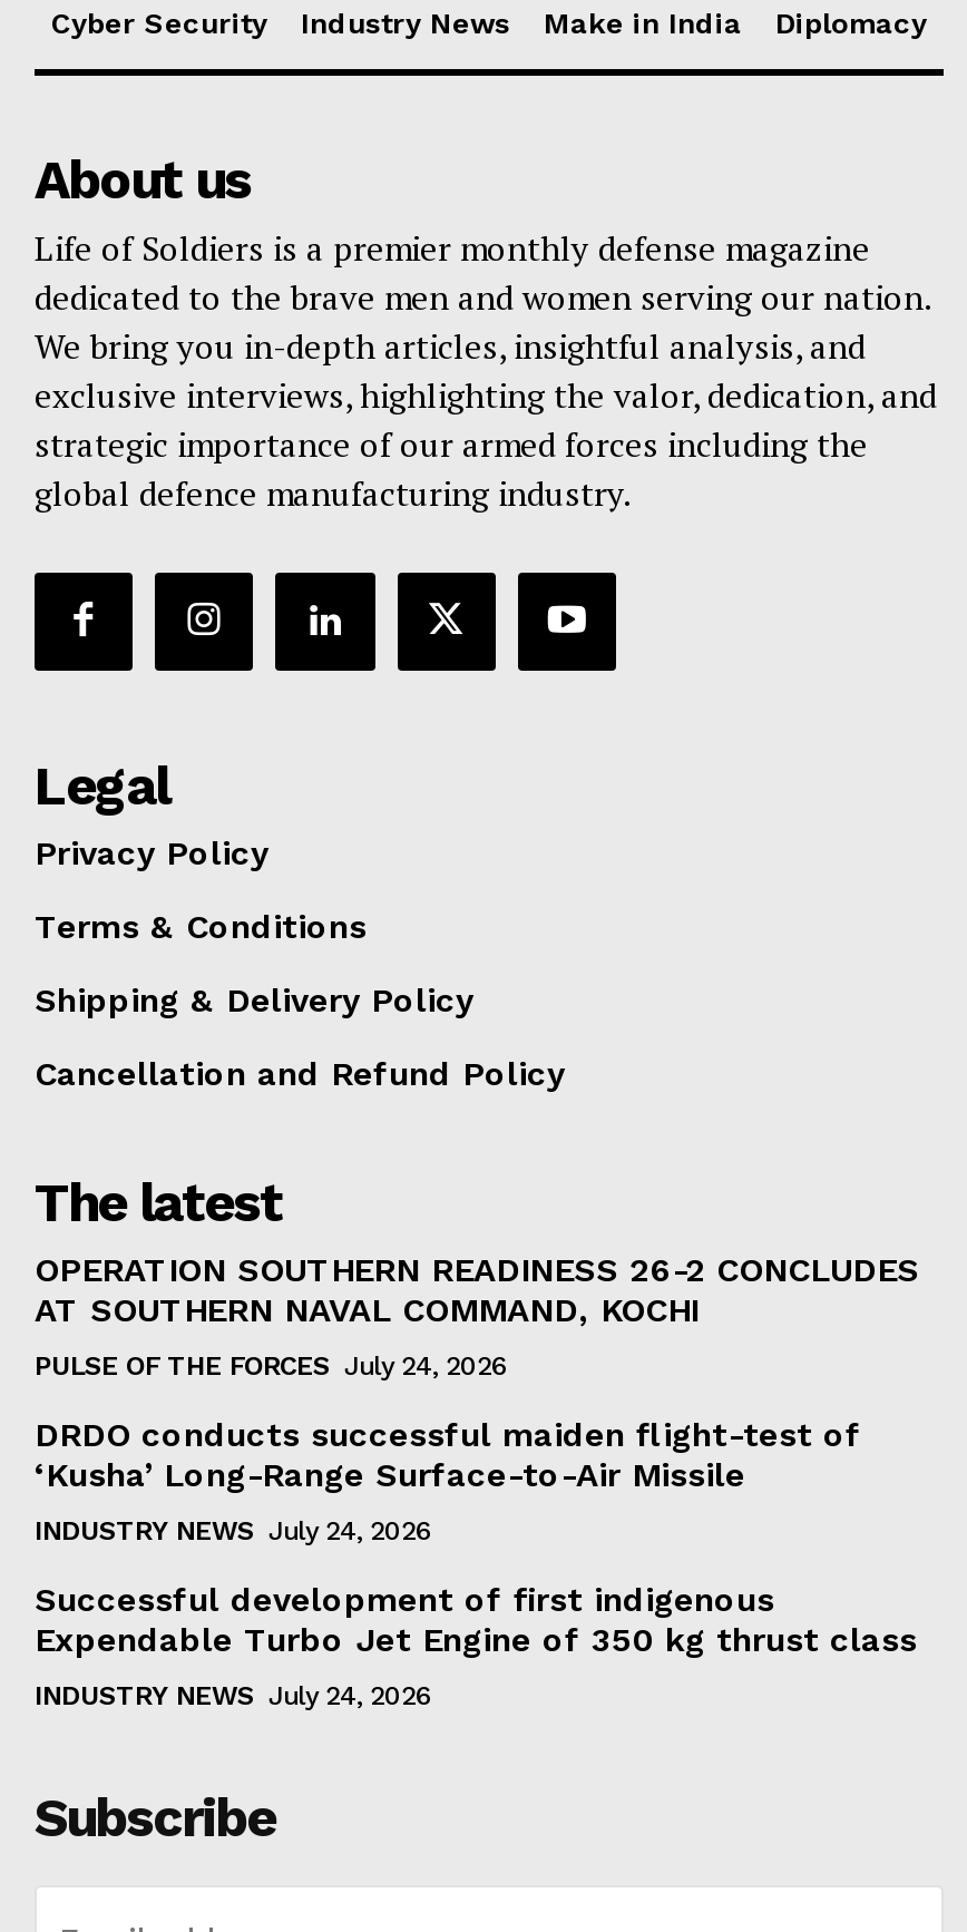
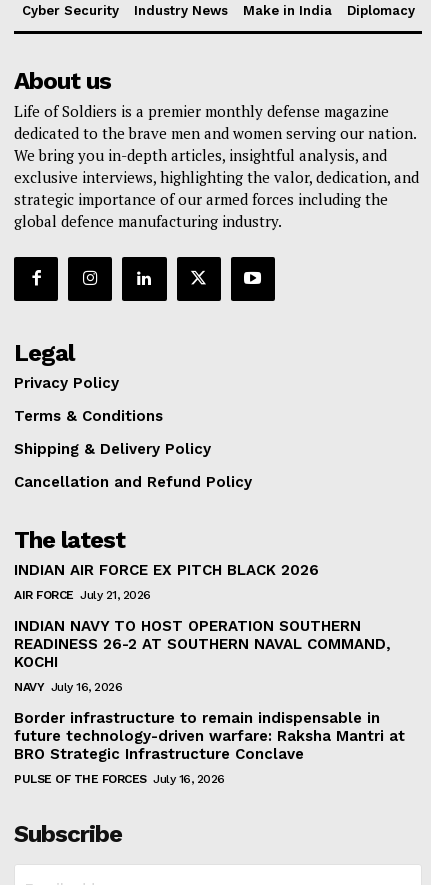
- OPERATION SOUTHERN READINESS 26-2 CONCLUDES
- AT SOUTHERN NAVAL COMMAND, KOCHI
+ INDIAN AIR FORCE EX PITCH BLACK 2026

- PULSE OF THE FORCES July 24, 2026
+ AIR FORCE July 21, 2026

- DRDO conducts successful maiden flight-test of
- ‘Kusha’ Long-Range Surface-to-Air Missile
+ INDIAN NAVY TO HOST OPERATION SOUTHERN
+ READINESS 26-2 AT SOUTHERN NAVAL COMMAND,
+ KOCHI

- INDUSTRY NEWS July 24, 2026
+ NAVY July 16, 2026

- Successful development of first indigenous
- Expendable Turbo Jet Engine of 350 kg thrust class
+ Border infrastructure to remain indispensable in
+ future technology-driven warfare: Raksha Mantri at
+ BRO Strategic Infrastructure Conclave

- INDUSTRY NEWS July 24, 2026
+ PULSE OF THE FORCES July 16, 2026
